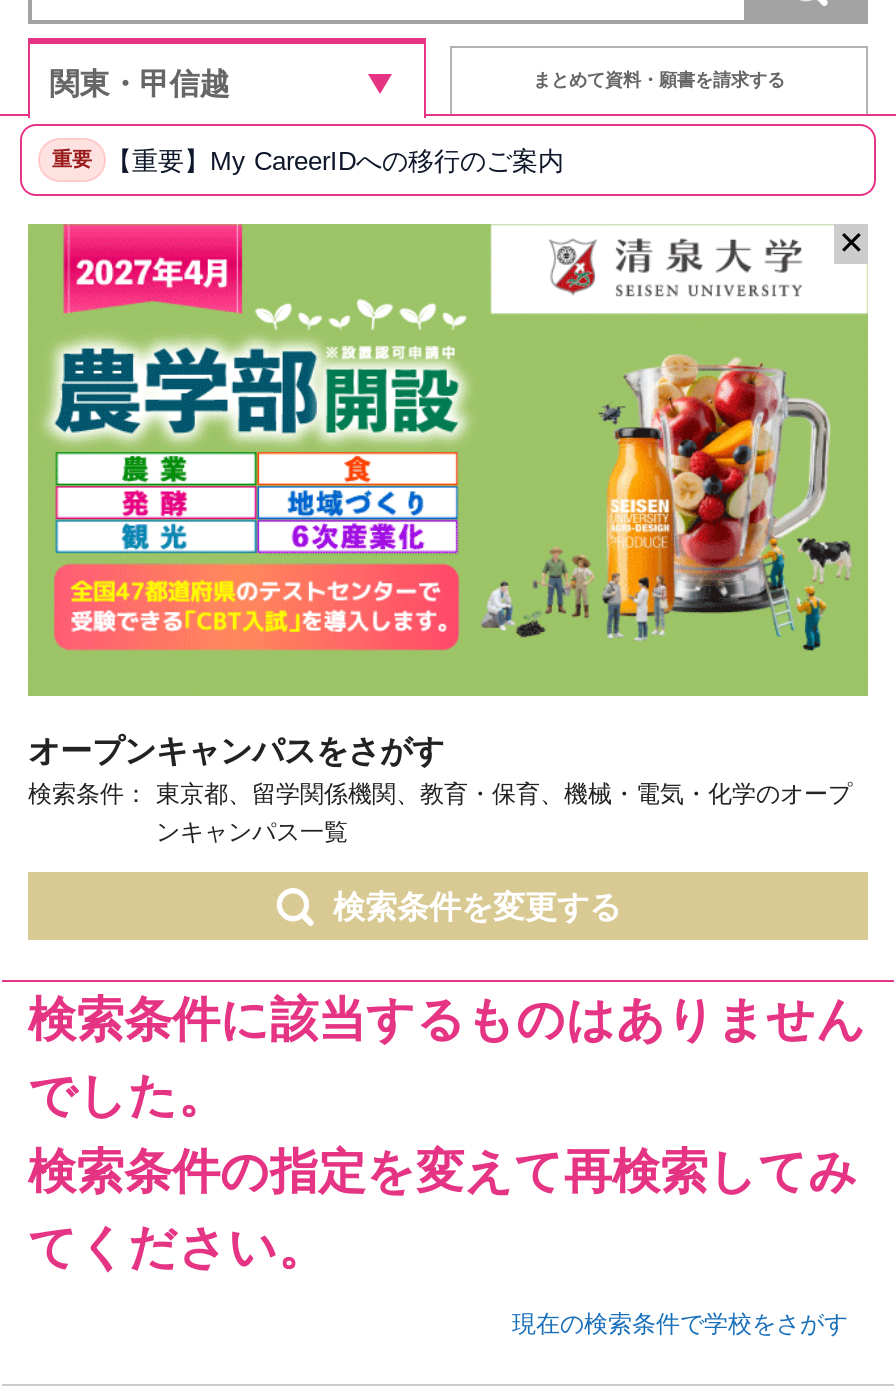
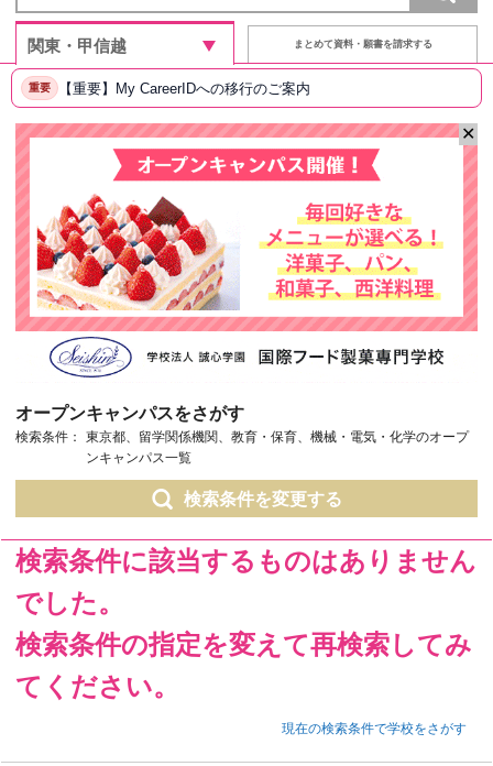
- [image]
+ [image]
